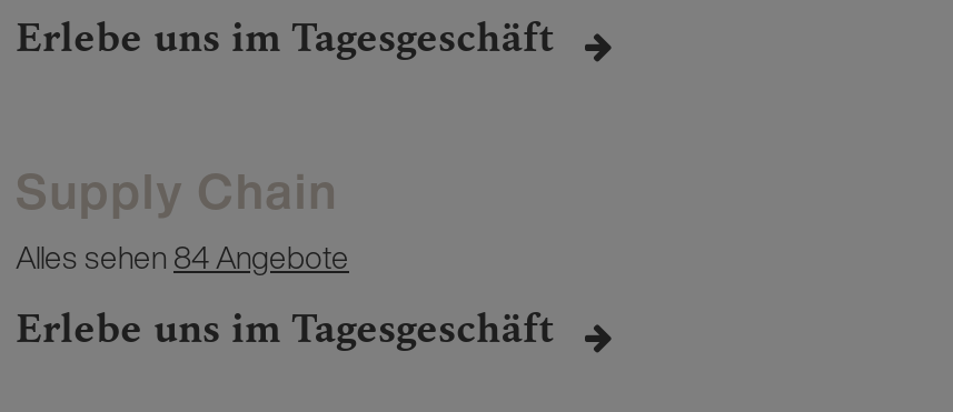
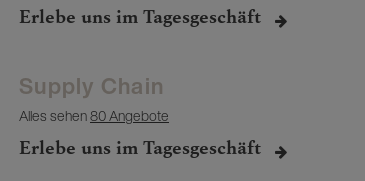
- Alles sehen 84 Angebote
+ Alles sehen 80 Angebote
